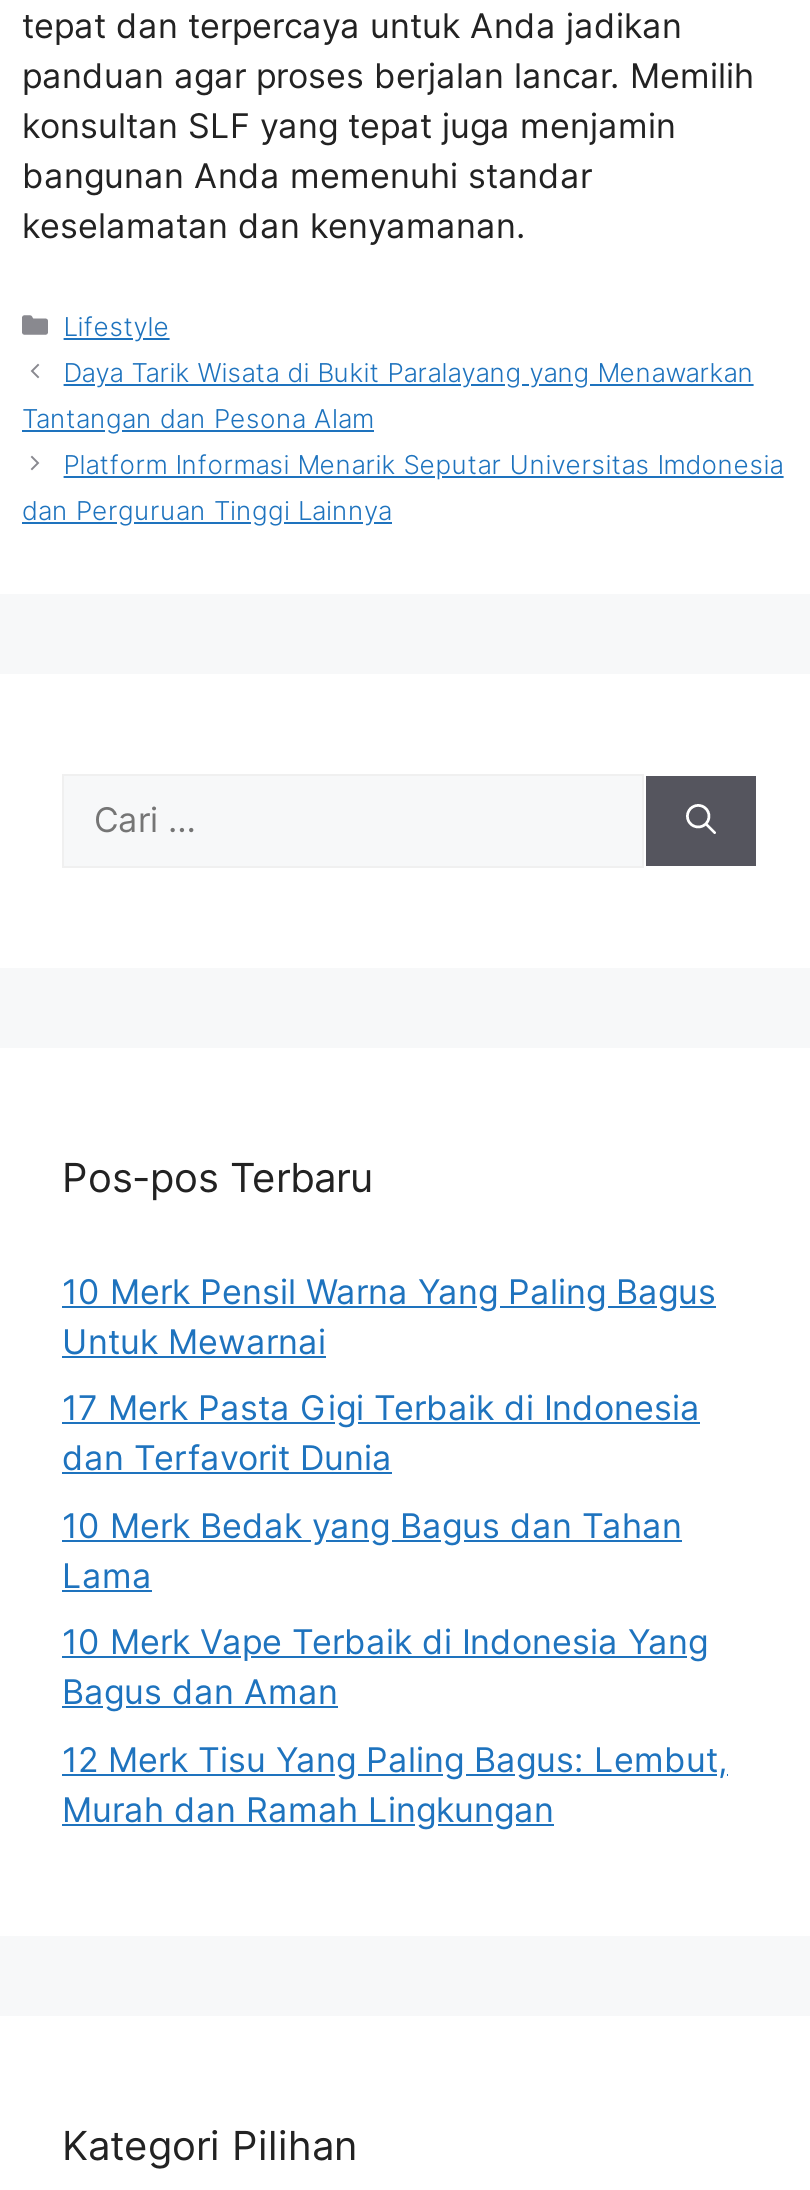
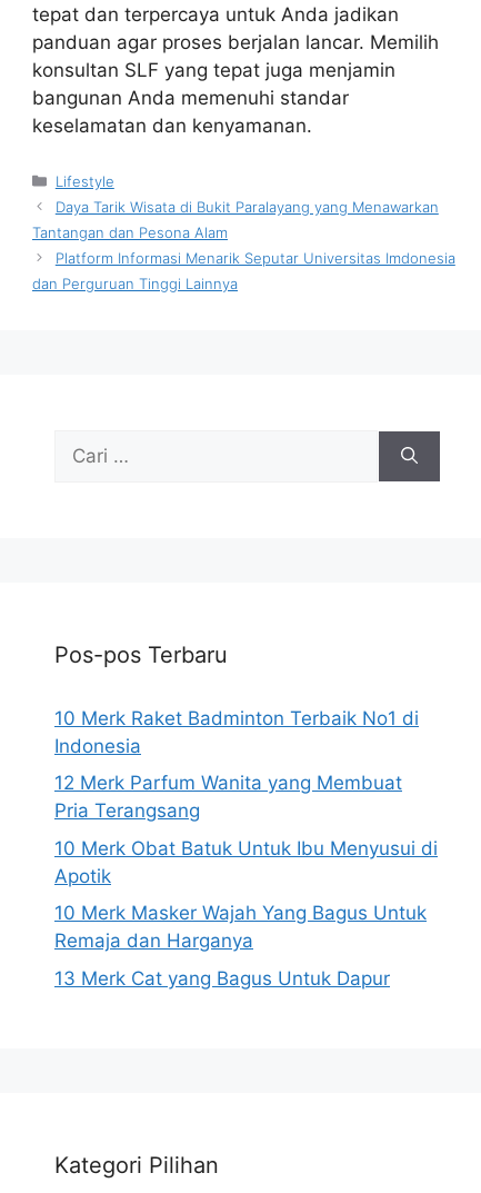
- 10 Merk Pensil Warna Yang Paling Bagus
- Untuk Mewarnai
+ 10 Merk Raket Badminton Terbaik No1 di
+ Indonesia

- 17 Merk Pasta Gigi Terbaik di Indonesia
- dan Terfavorit Dunia
+ 12 Merk Parfum Wanita yang Membuat
+ Pria Terangsang

- 10 Merk Bedak yang Bagus dan Tahan
- Lama
+ 10 Merk Obat Batuk Untuk Ibu Menyusui di
+ Apotik

- 10 Merk Vape Terbaik di Indonesia Yang
- Bagus dan Aman
+ 10 Merk Masker Wajah Yang Bagus Untuk
+ Remaja dan Harganya

- 12 Merk Tisu Yang Paling Bagus: Lembut,
- Murah dan Ramah Lingkungan
+ 13 Merk Cat yang Bagus Untuk Dapur
